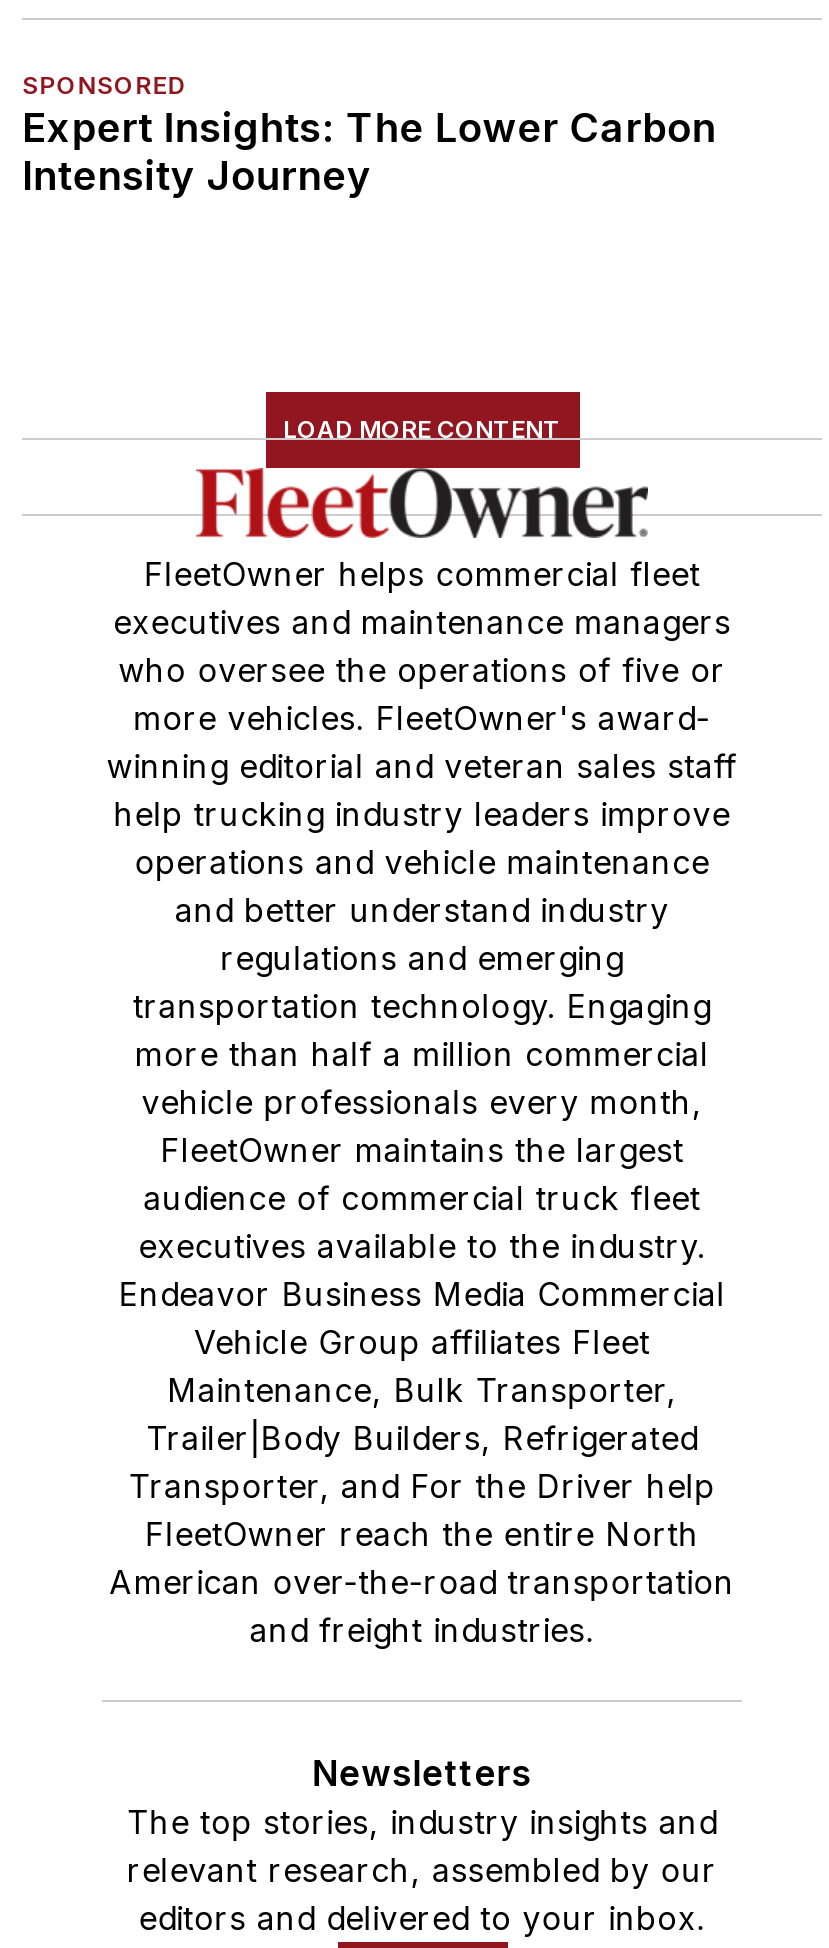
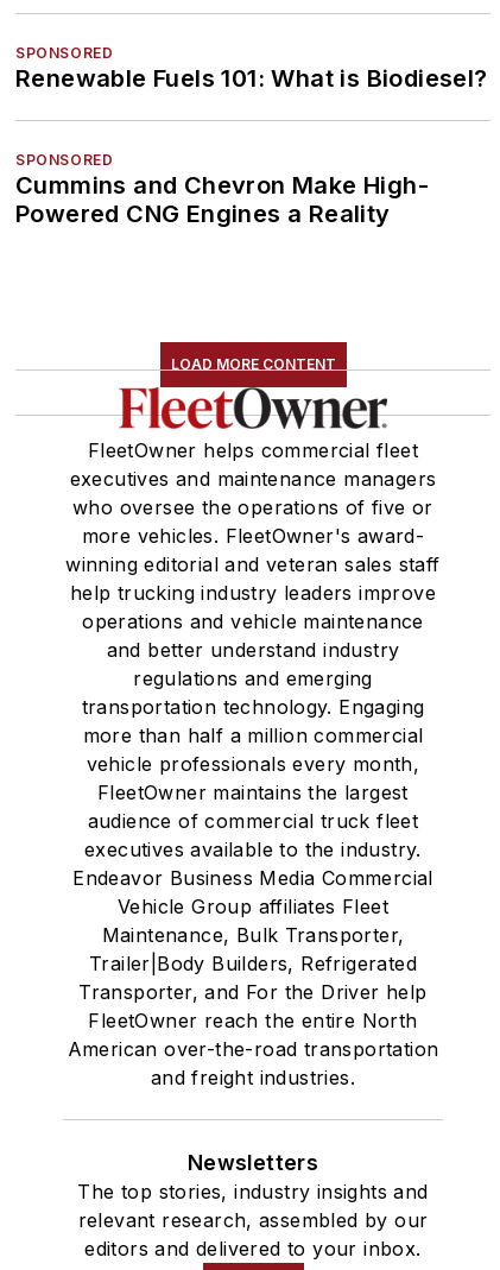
- Expert Insights: The Lower Carbon
- Intensity Journey
+ Renewable Fuels 101: What is Biodiesel?
+ SPONSORED
+ Cummins and Chevron Make High-
+ Powered CNG Engines a Reality
